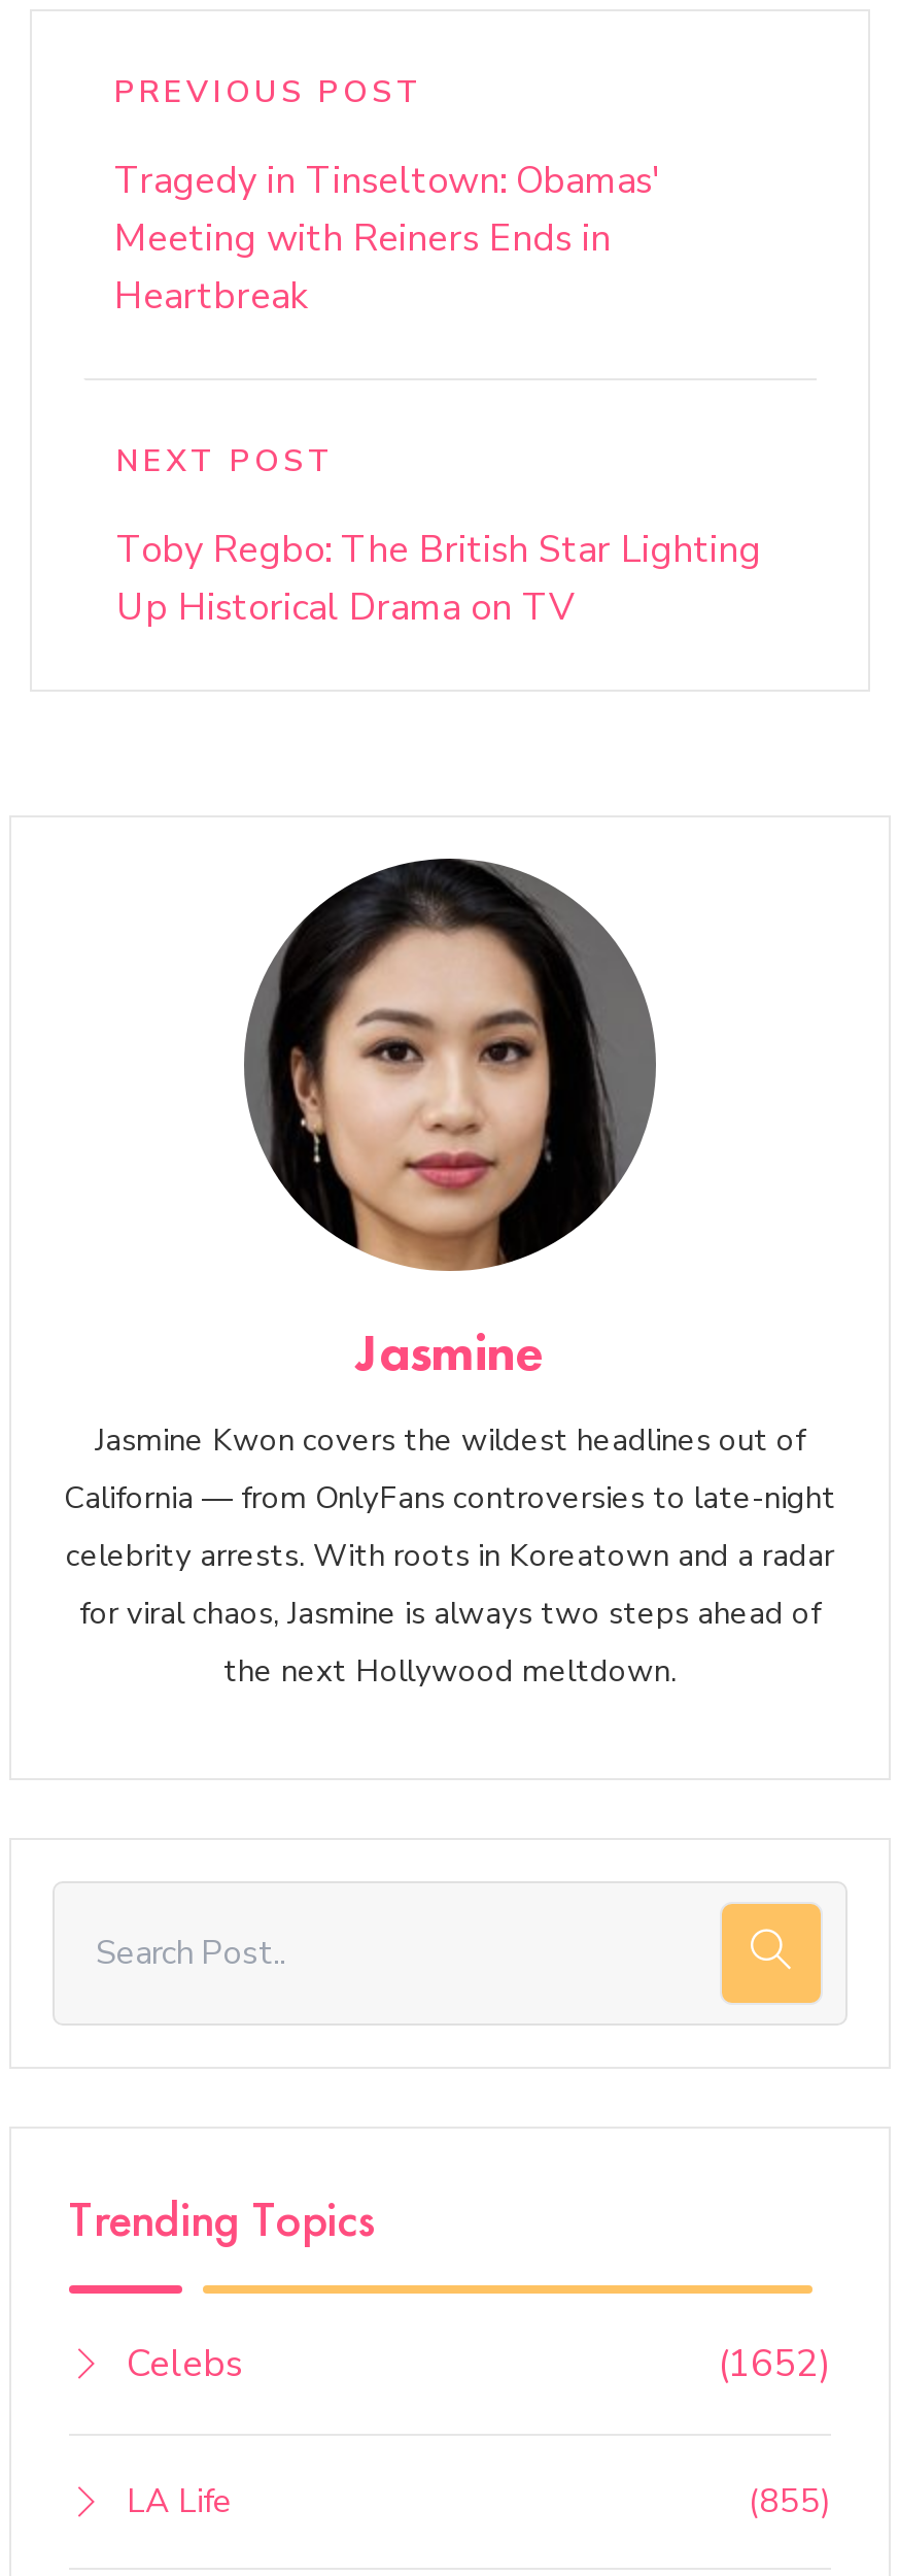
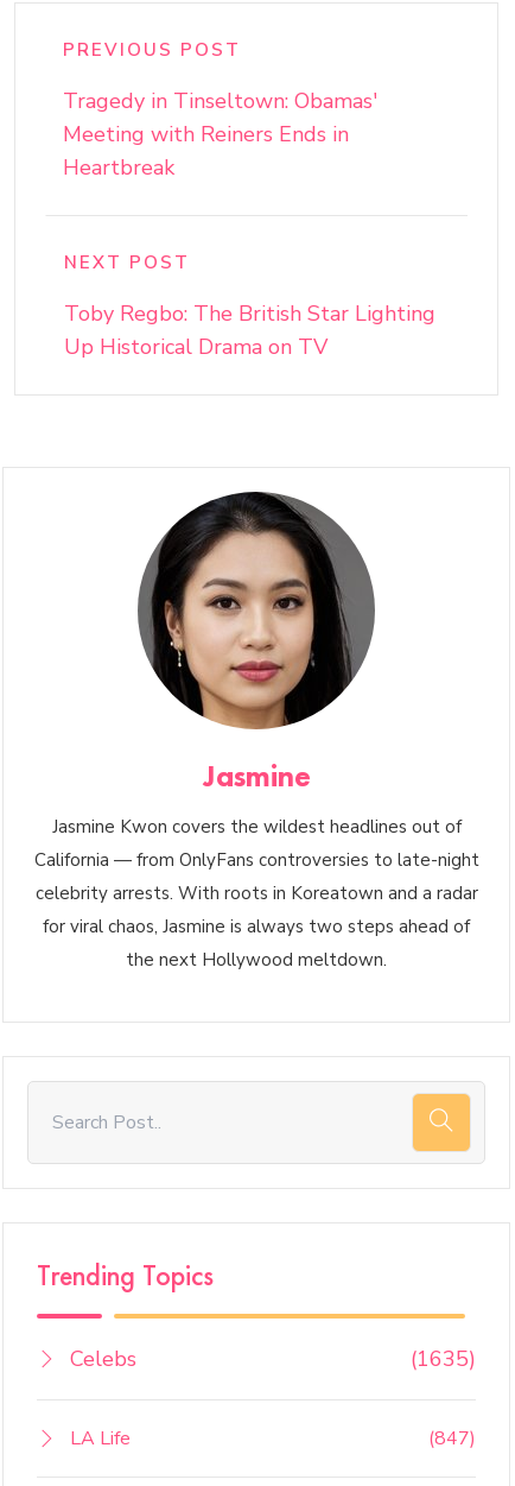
- (1652)
+ (1635)

- (855)
+ (847)
